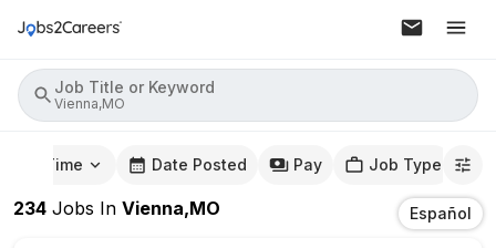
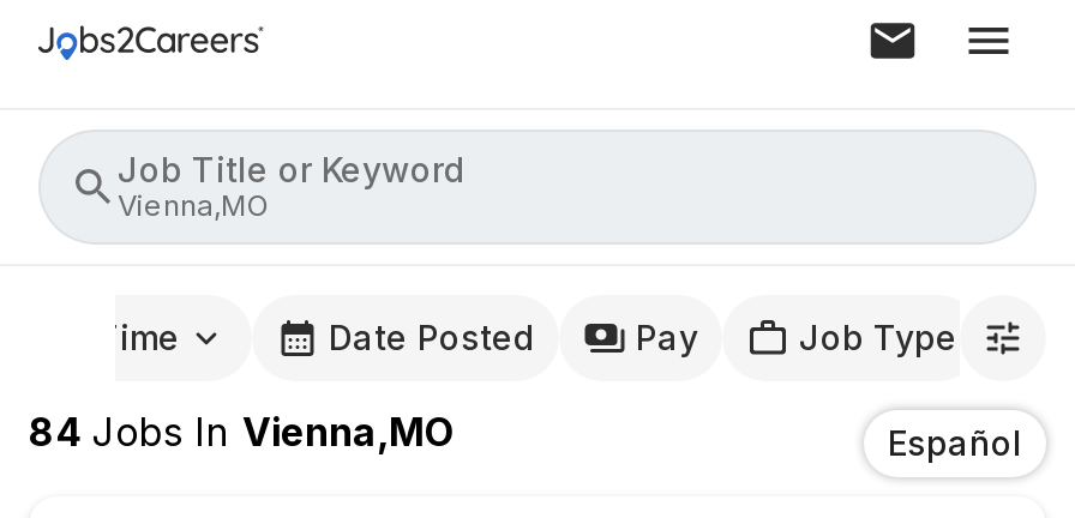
- 234 Jobs In Vienna,MO
+ 84 Jobs In Vienna,MO
